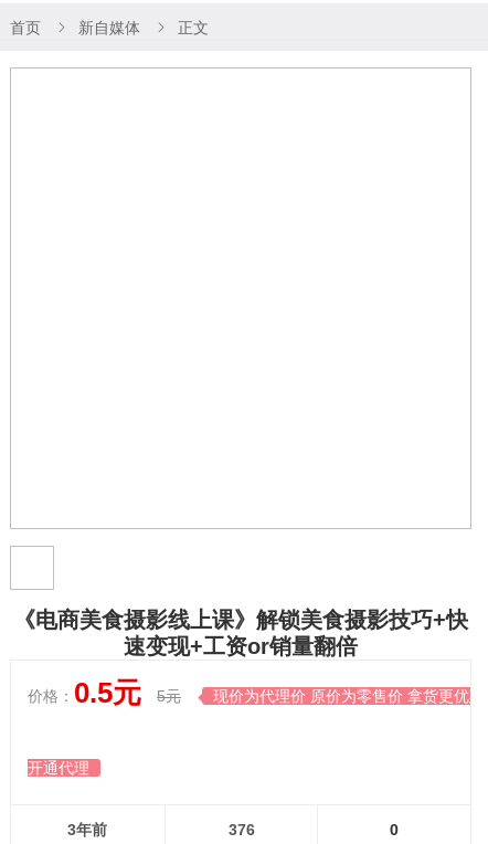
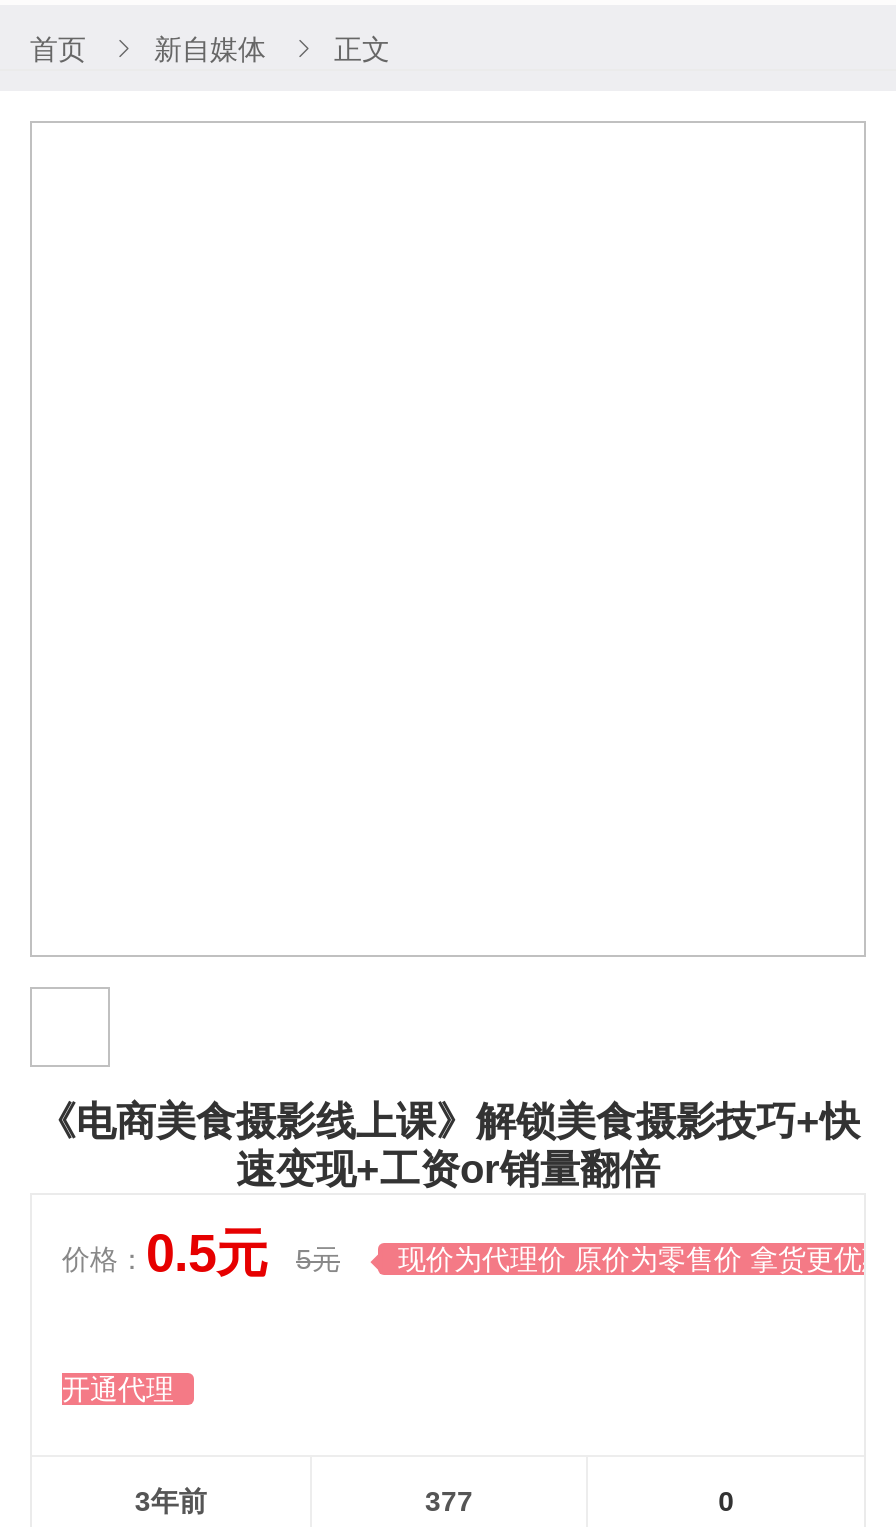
- 376
+ 377
